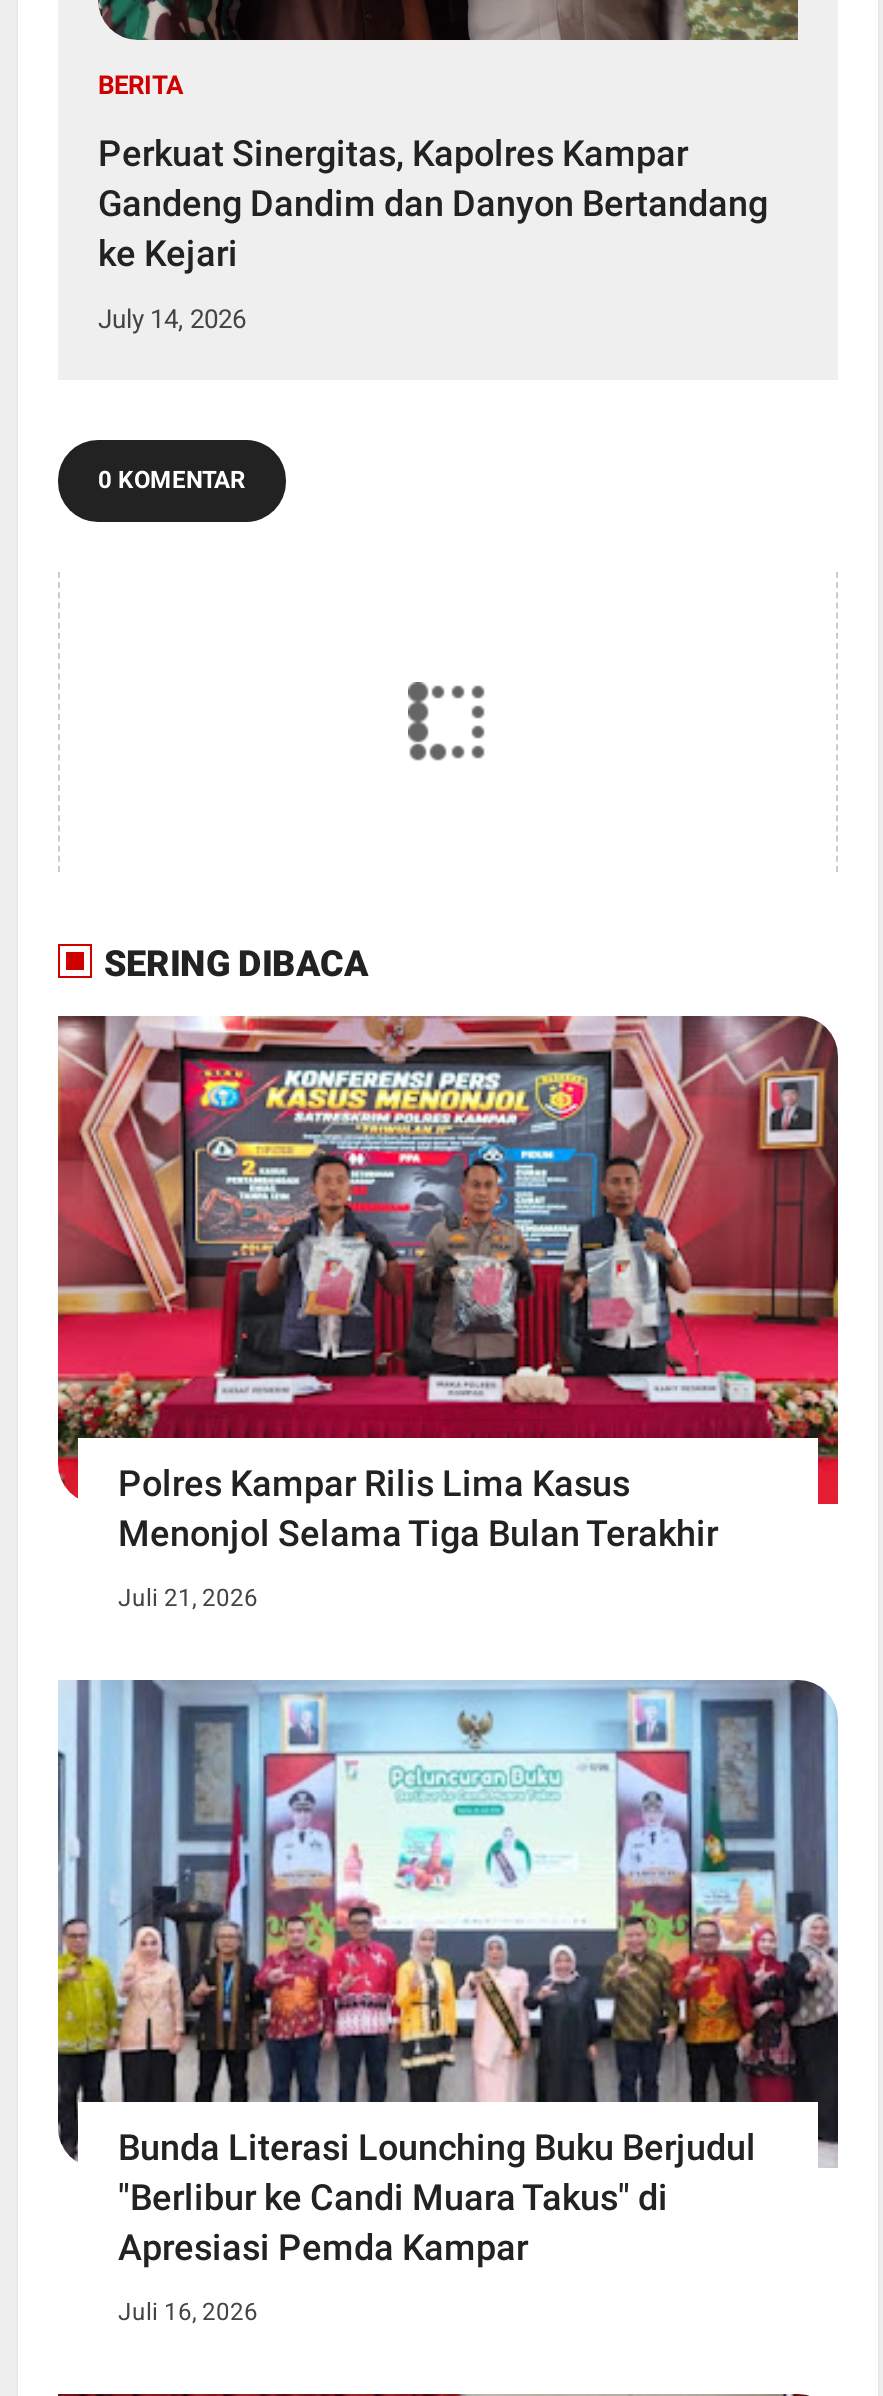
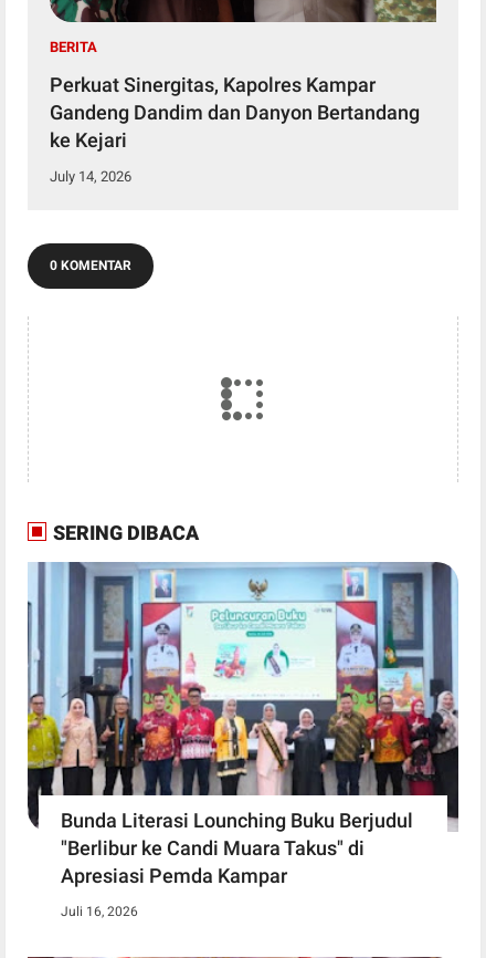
- [image]
- Polres Kampar Rilis Lima Kasus
- Menonjol Selama Tiga Bulan Terakhir
- Juli 21, 2026
